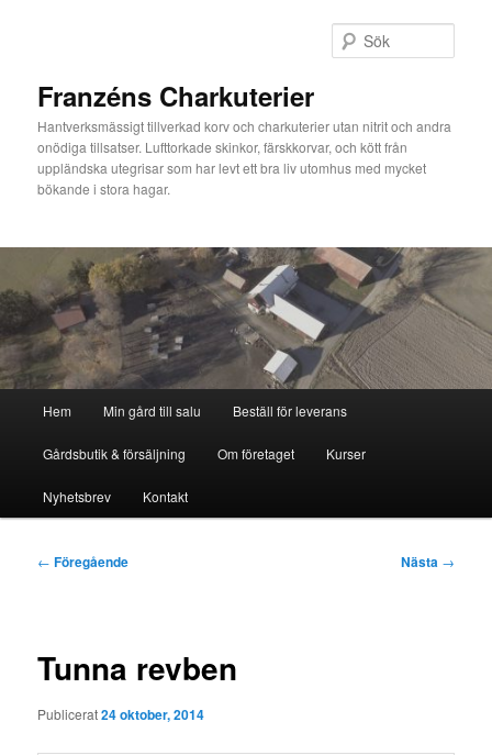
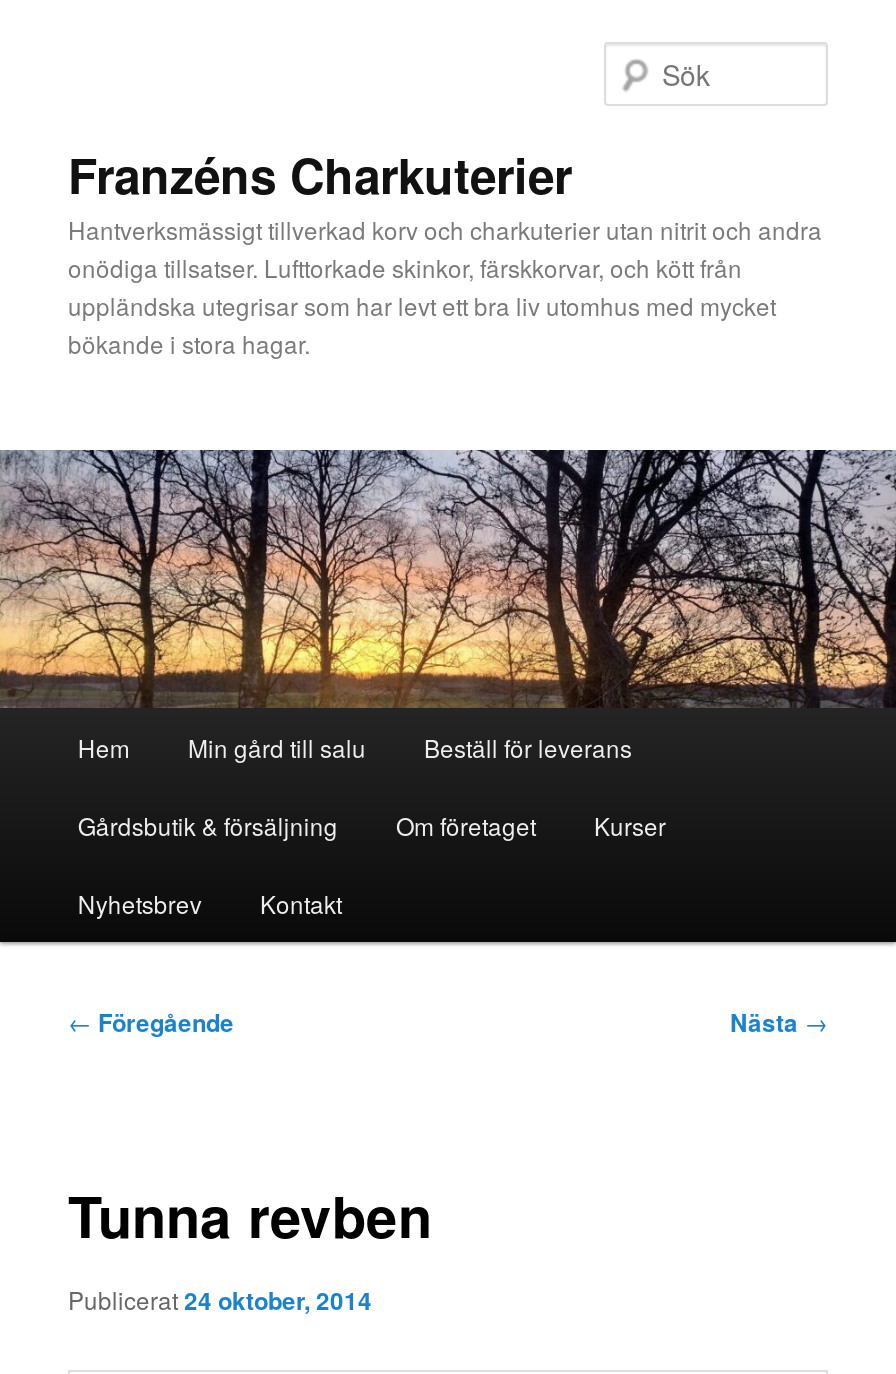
- [image]
+ [image]
